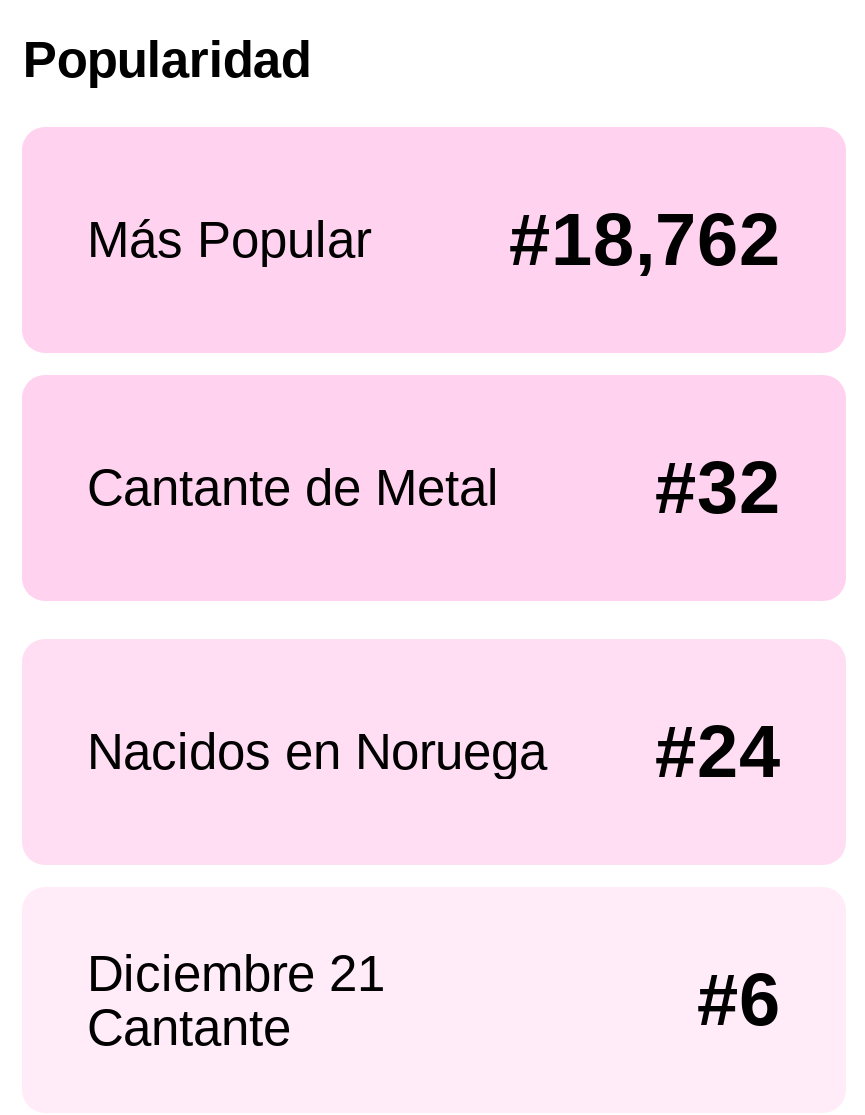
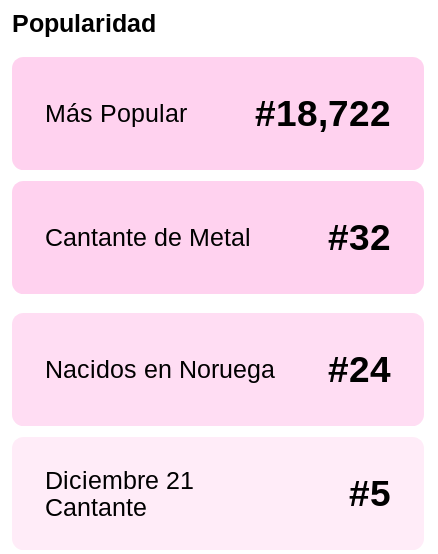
- #18,762
+ #18,722

- #6
+ #5
